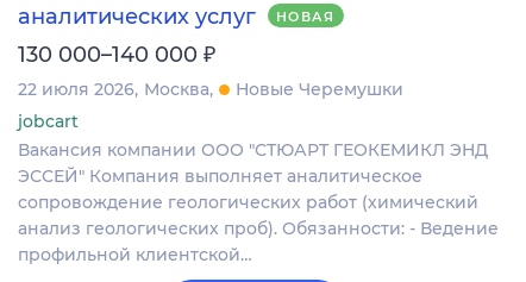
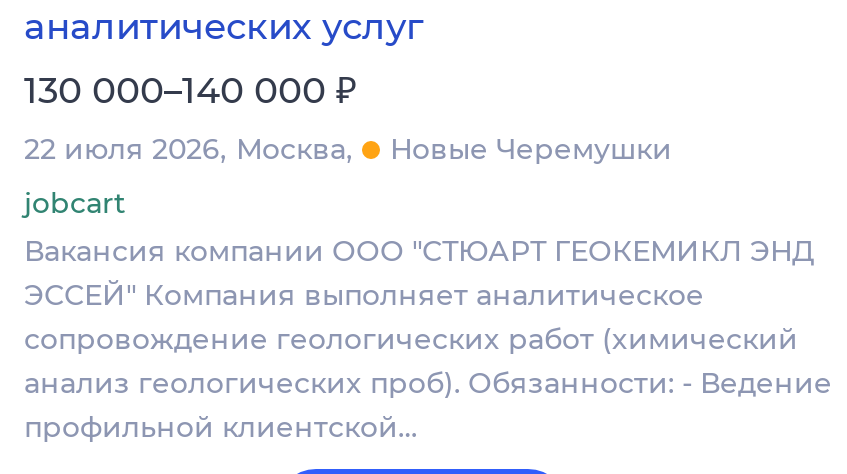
- НОВАЯ
